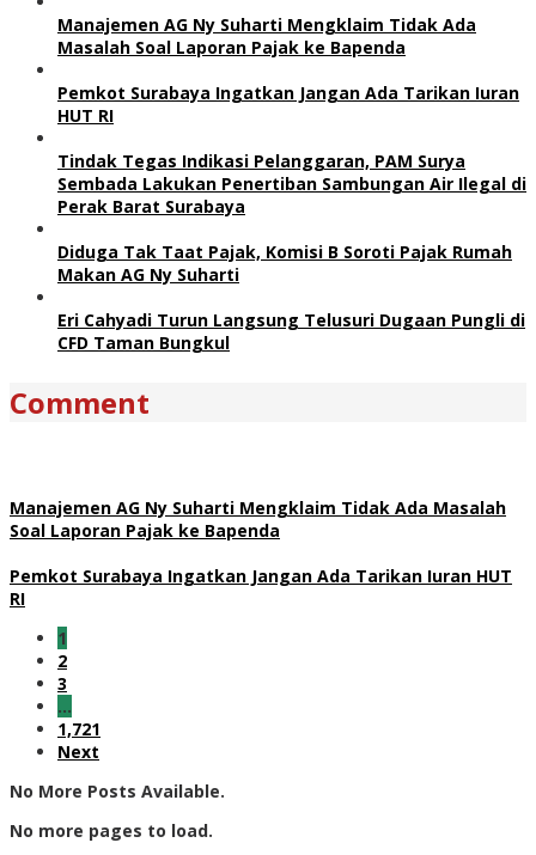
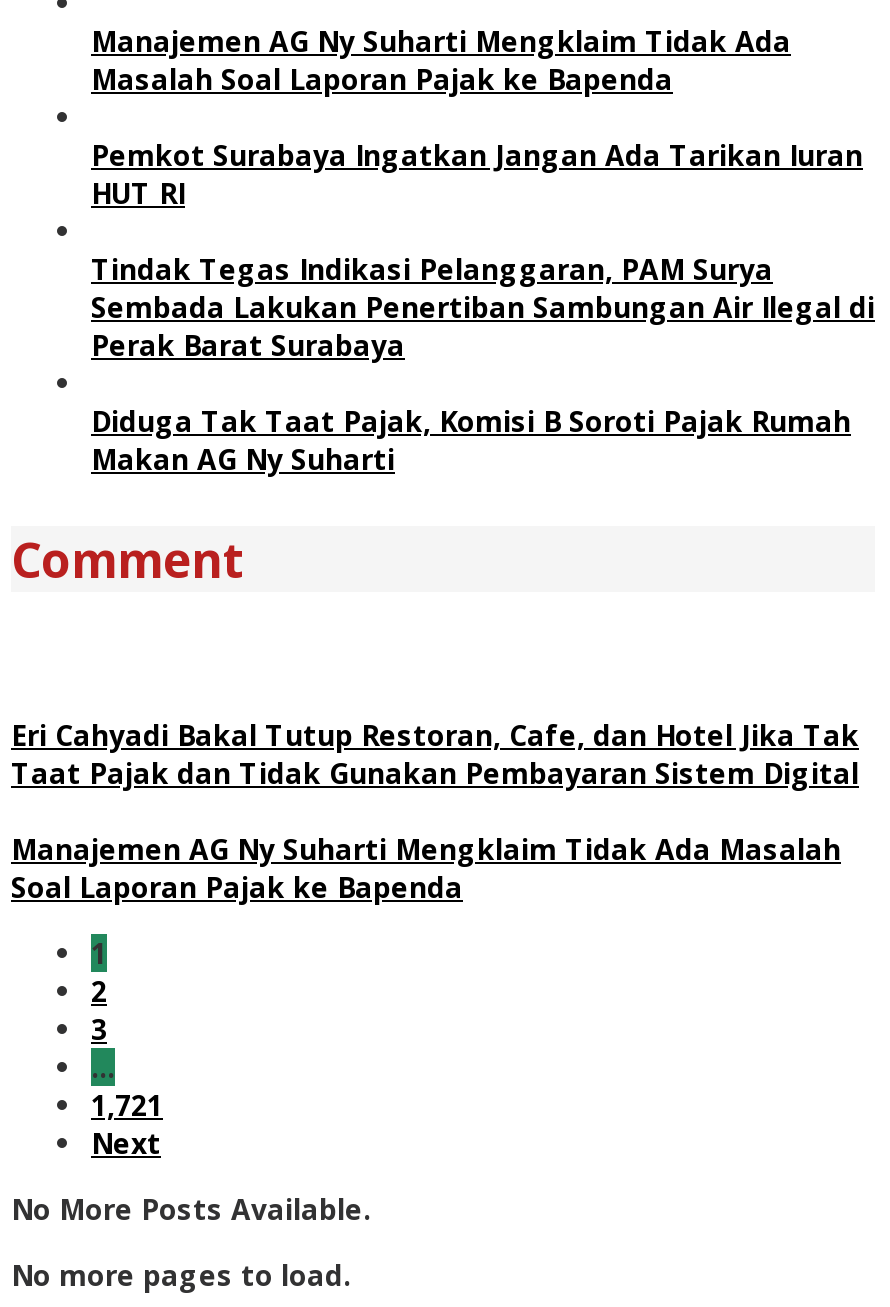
- Eri Cahyadi Turun Langsung Telusuri Dugaan Pungli di
- CFD Taman Bungkul

+ Eri Cahyadi Bakal Tutup Restoran, Cafe, dan Hotel Jika Tak
+ Taat Pajak dan Tidak Gunakan Pembayaran Sistem Digital

- Pemkot Surabaya Ingatkan Jangan Ada Tarikan Iuran HUT
- RI
